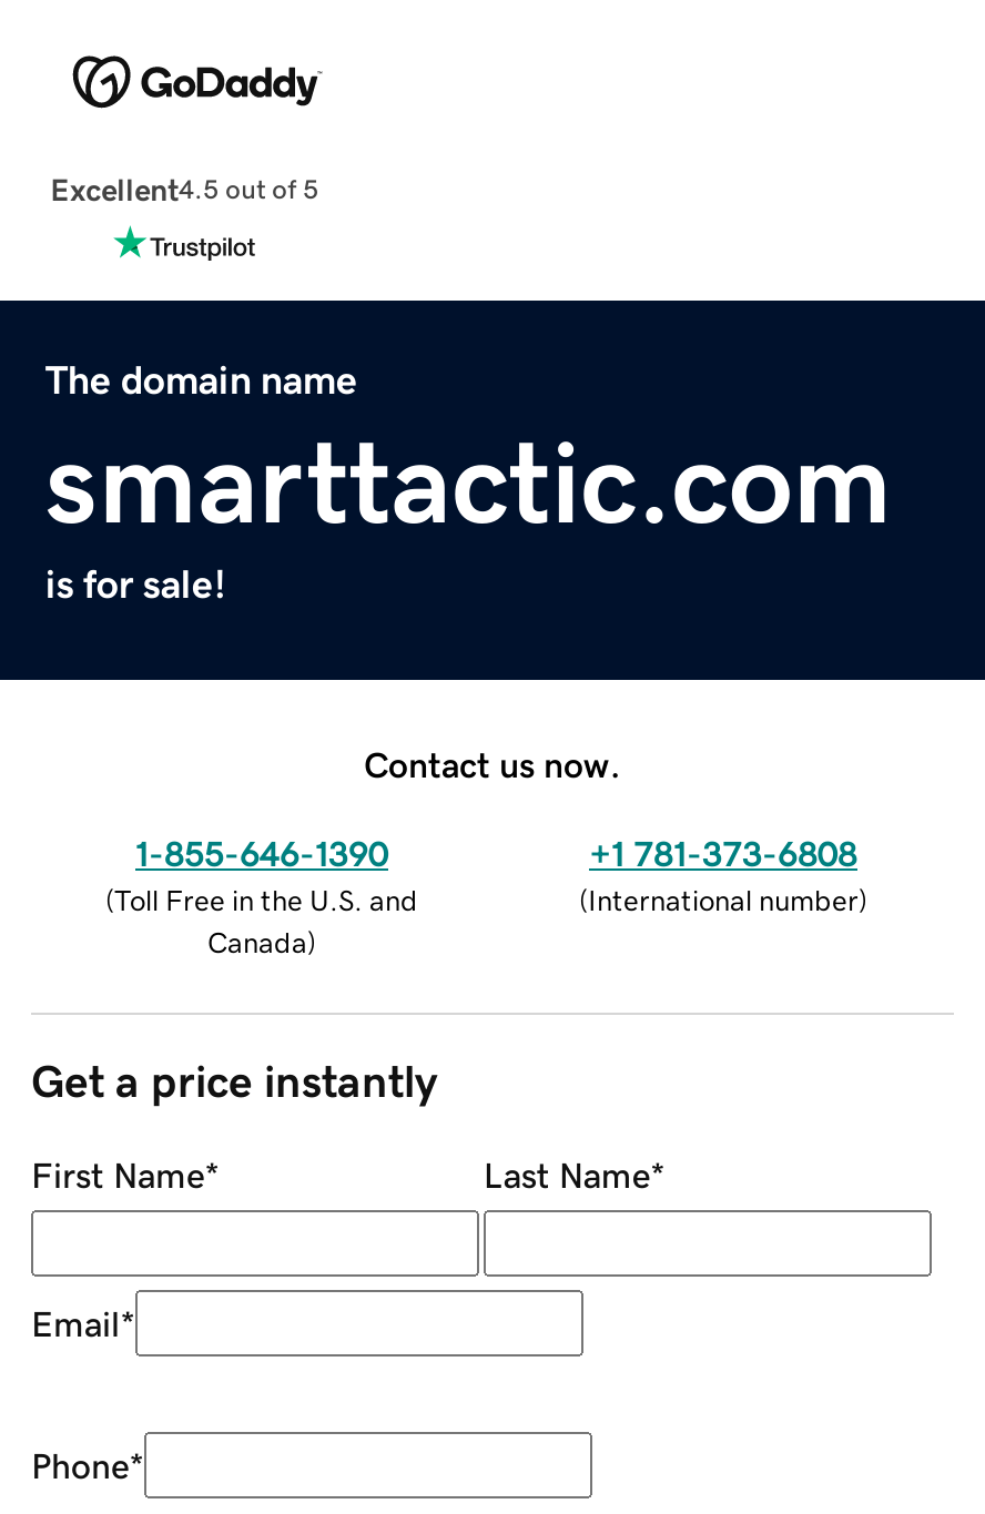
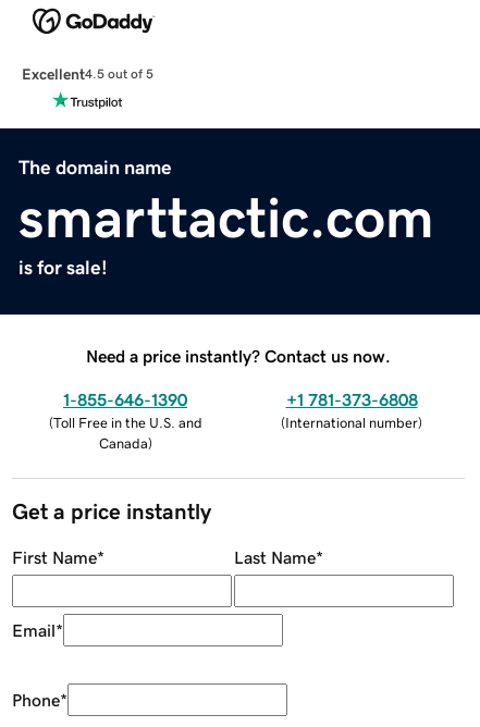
- Contact us now.
+ Need a price instantly? Contact us now.
